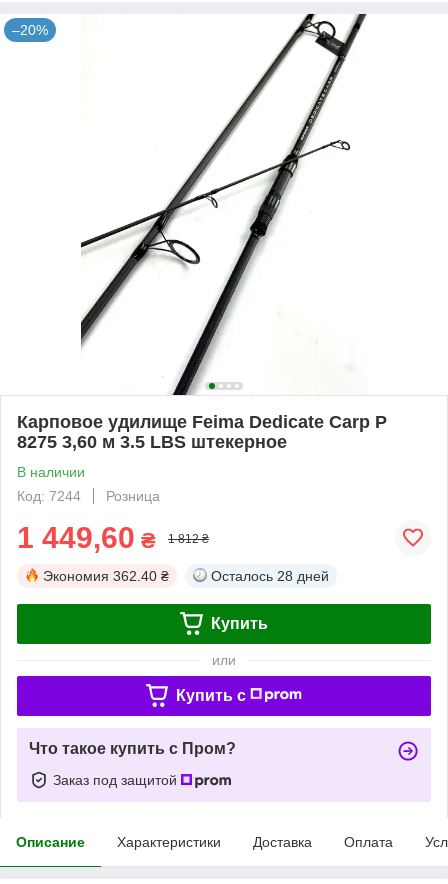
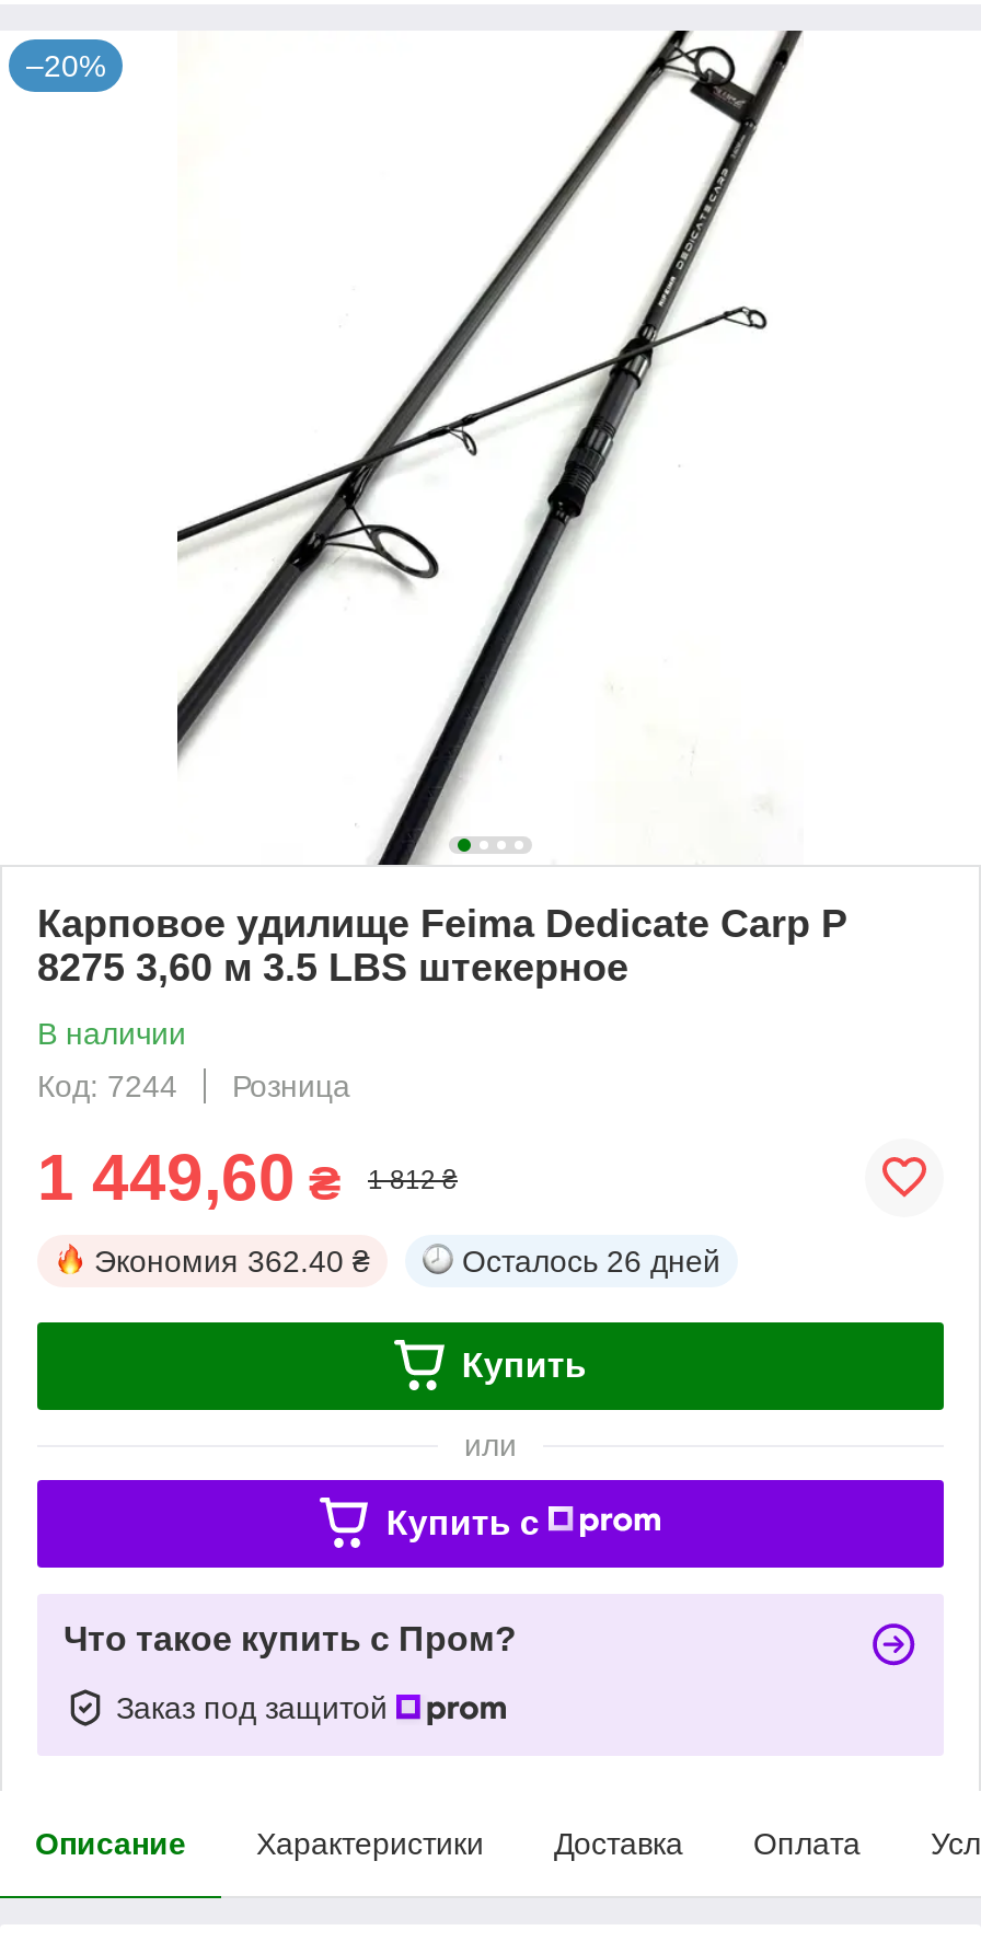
- Осталось 28 дней
+ Осталось 26 дней
